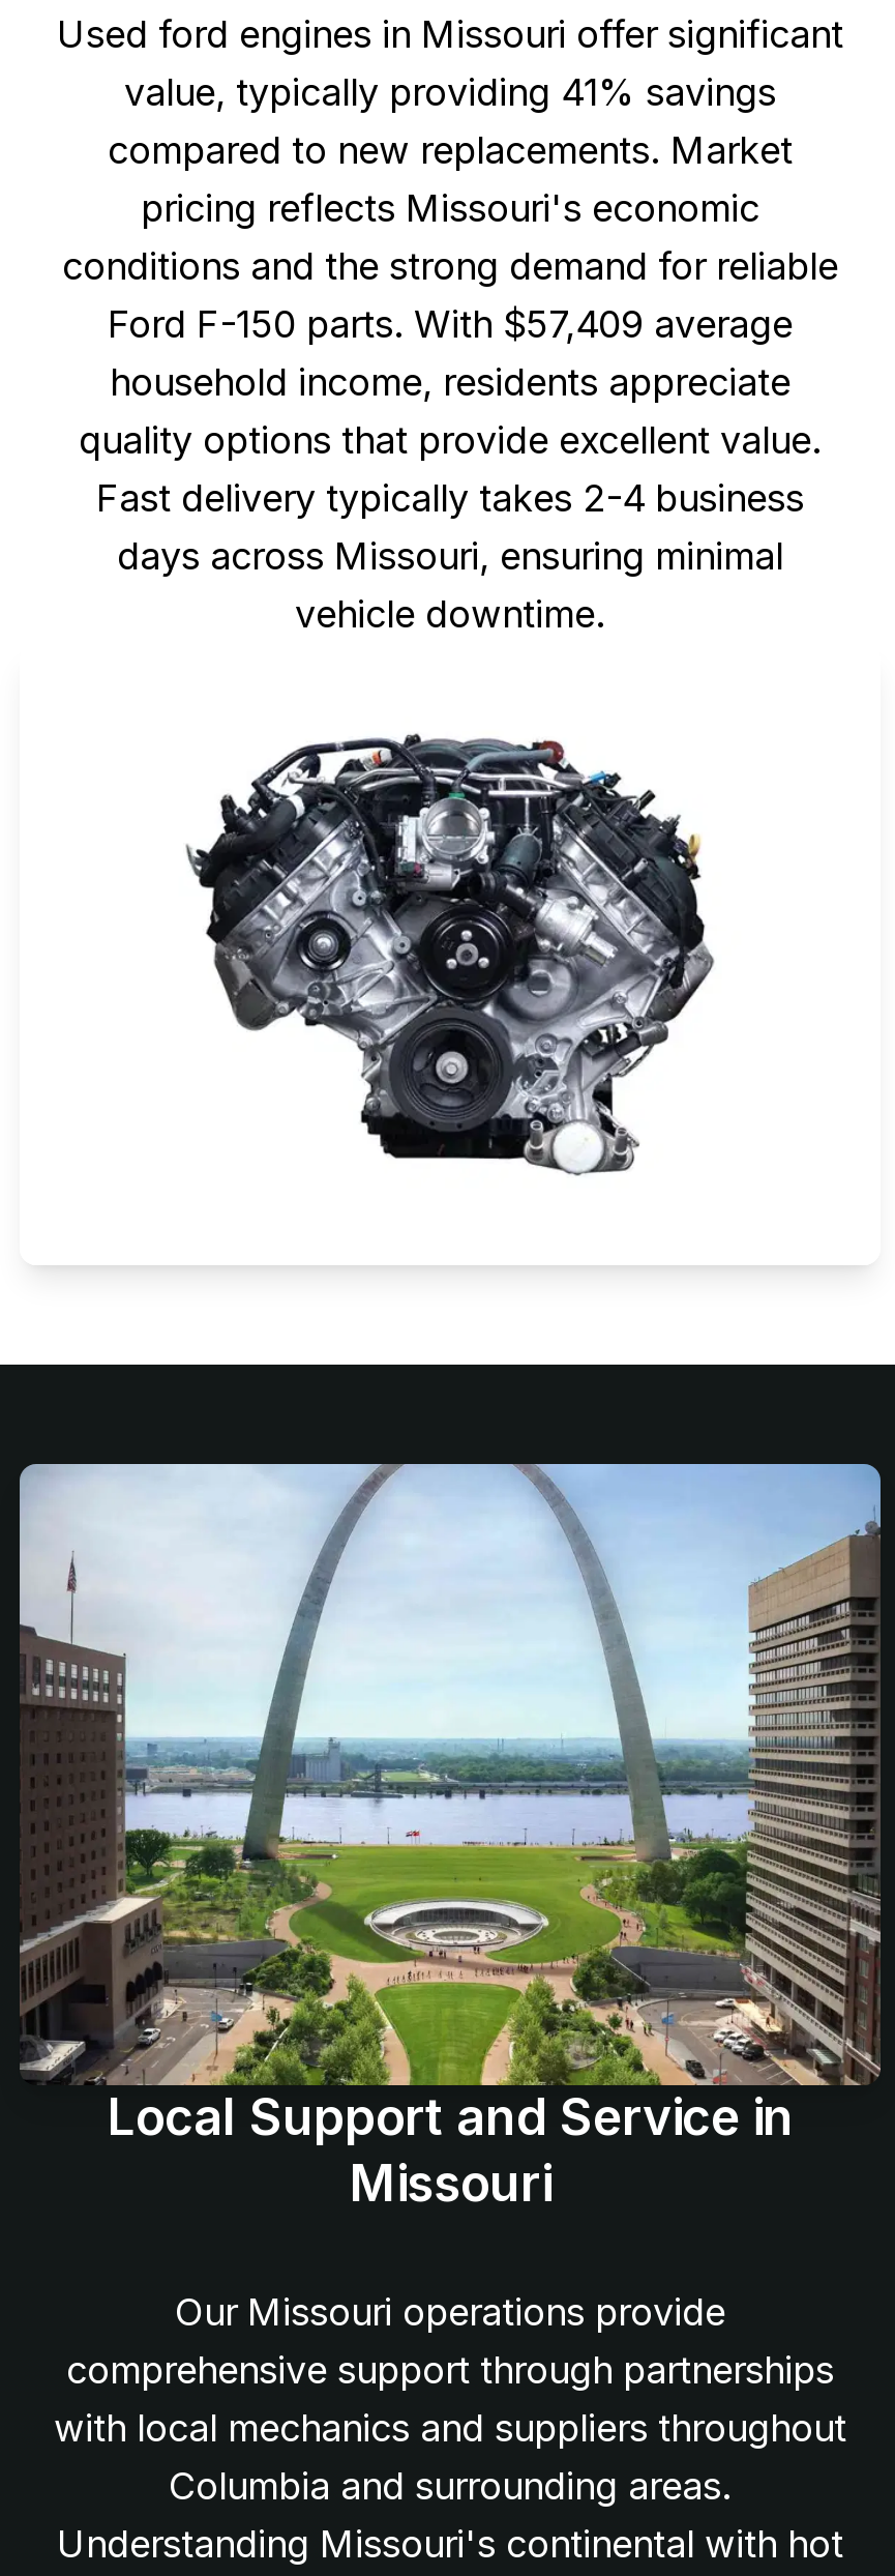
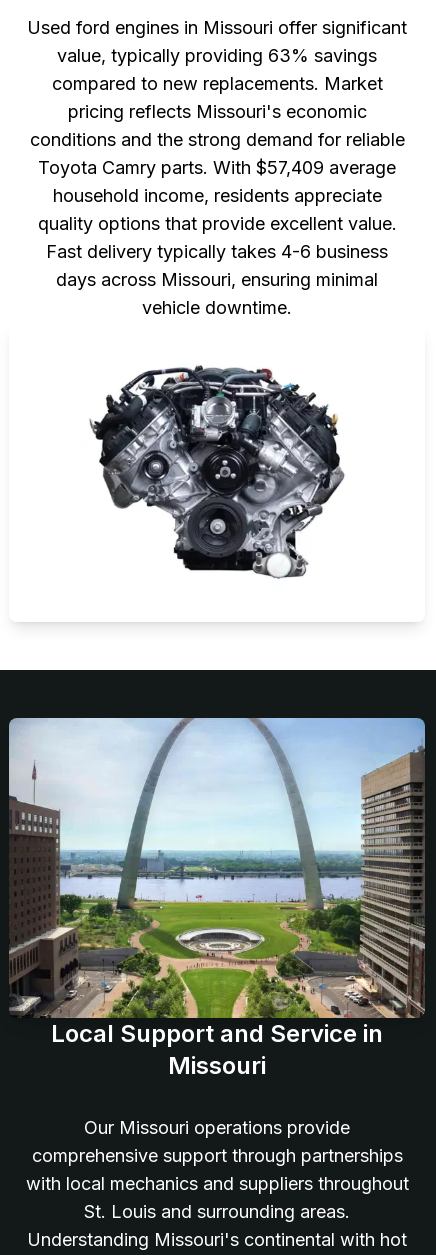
- value, typically providing 41% savings
+ value, typically providing 63% savings

- Ford F-150 parts. With $57,409 average
+ Toyota Camry parts. With $57,409 average

- Fast delivery typically takes 2-4 business
+ Fast delivery typically takes 4-6 business

- Columbia and surrounding areas.
+ St. Louis and surrounding areas.
